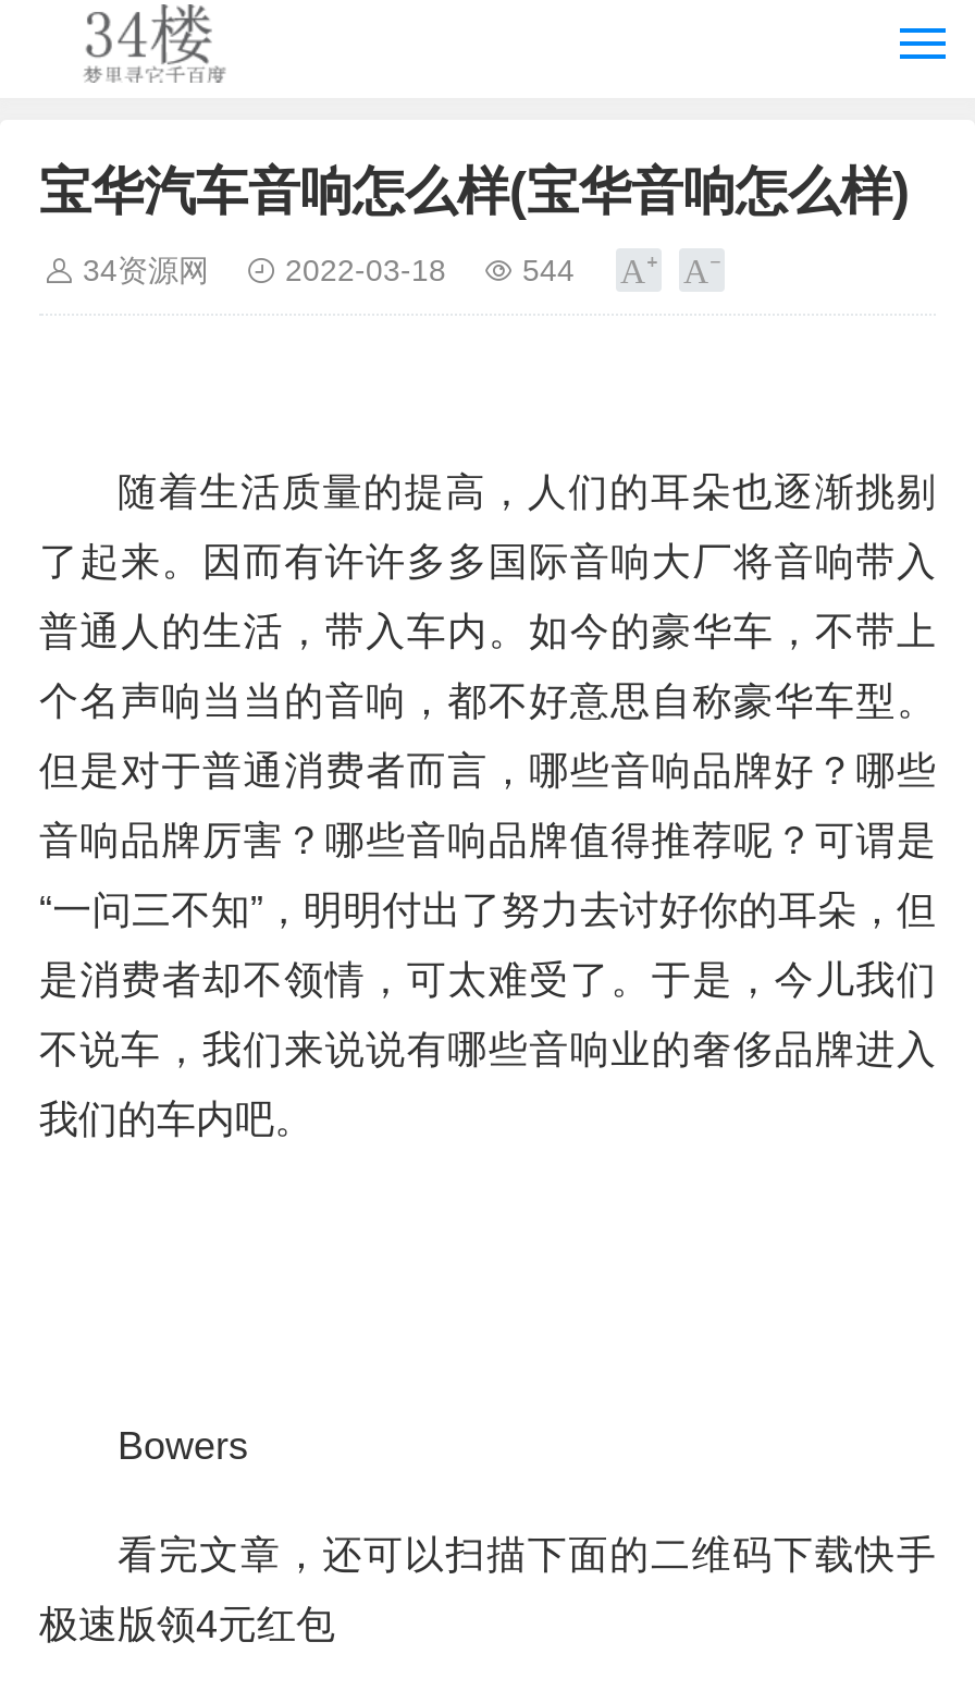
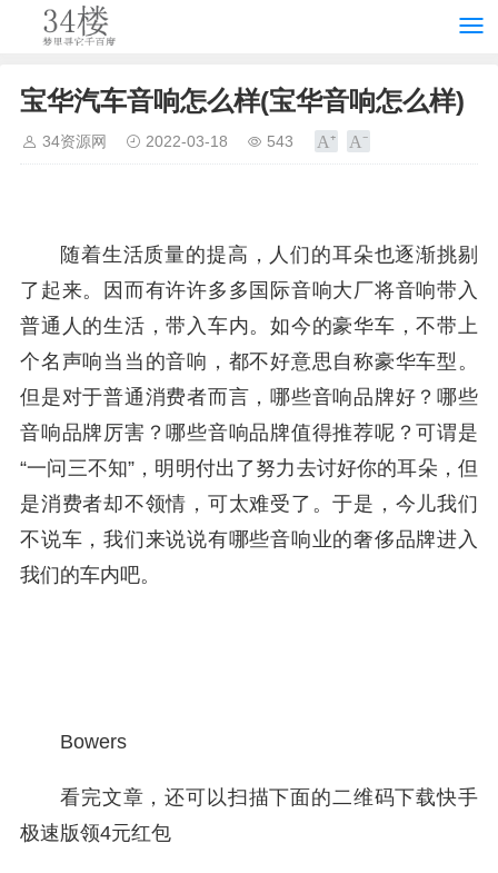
- 544
+ 543
